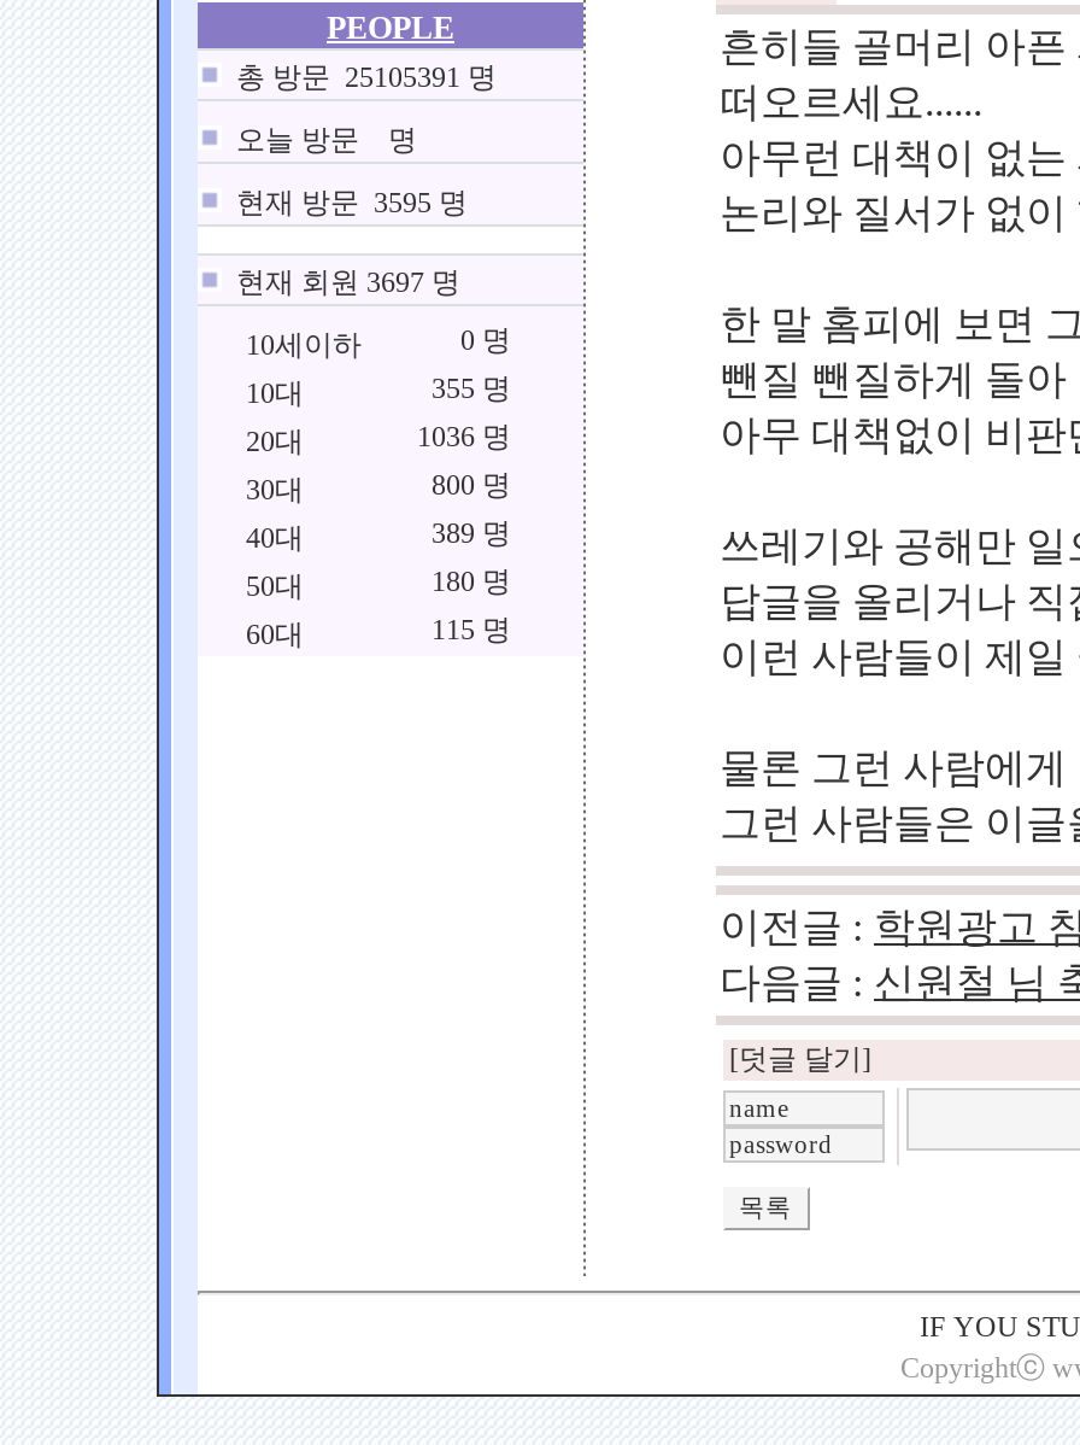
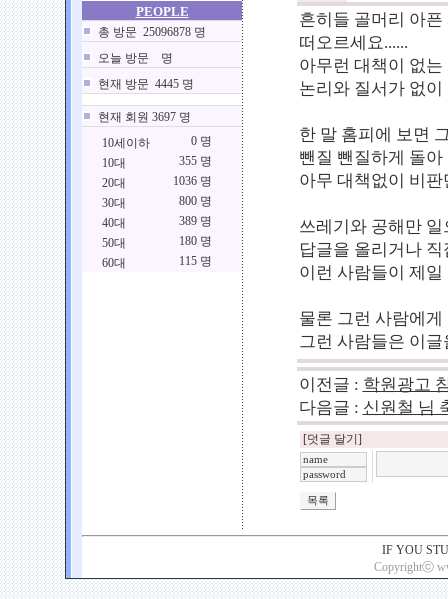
- 총 방문 25105391 명
+ 총 방문 25096878 명

- 현재 방문 3595 명
+ 현재 방문 4445 명
